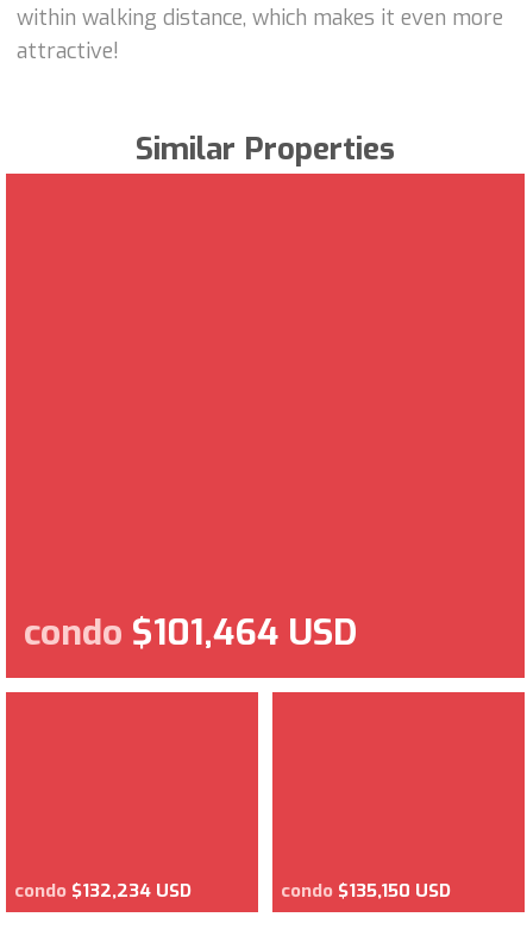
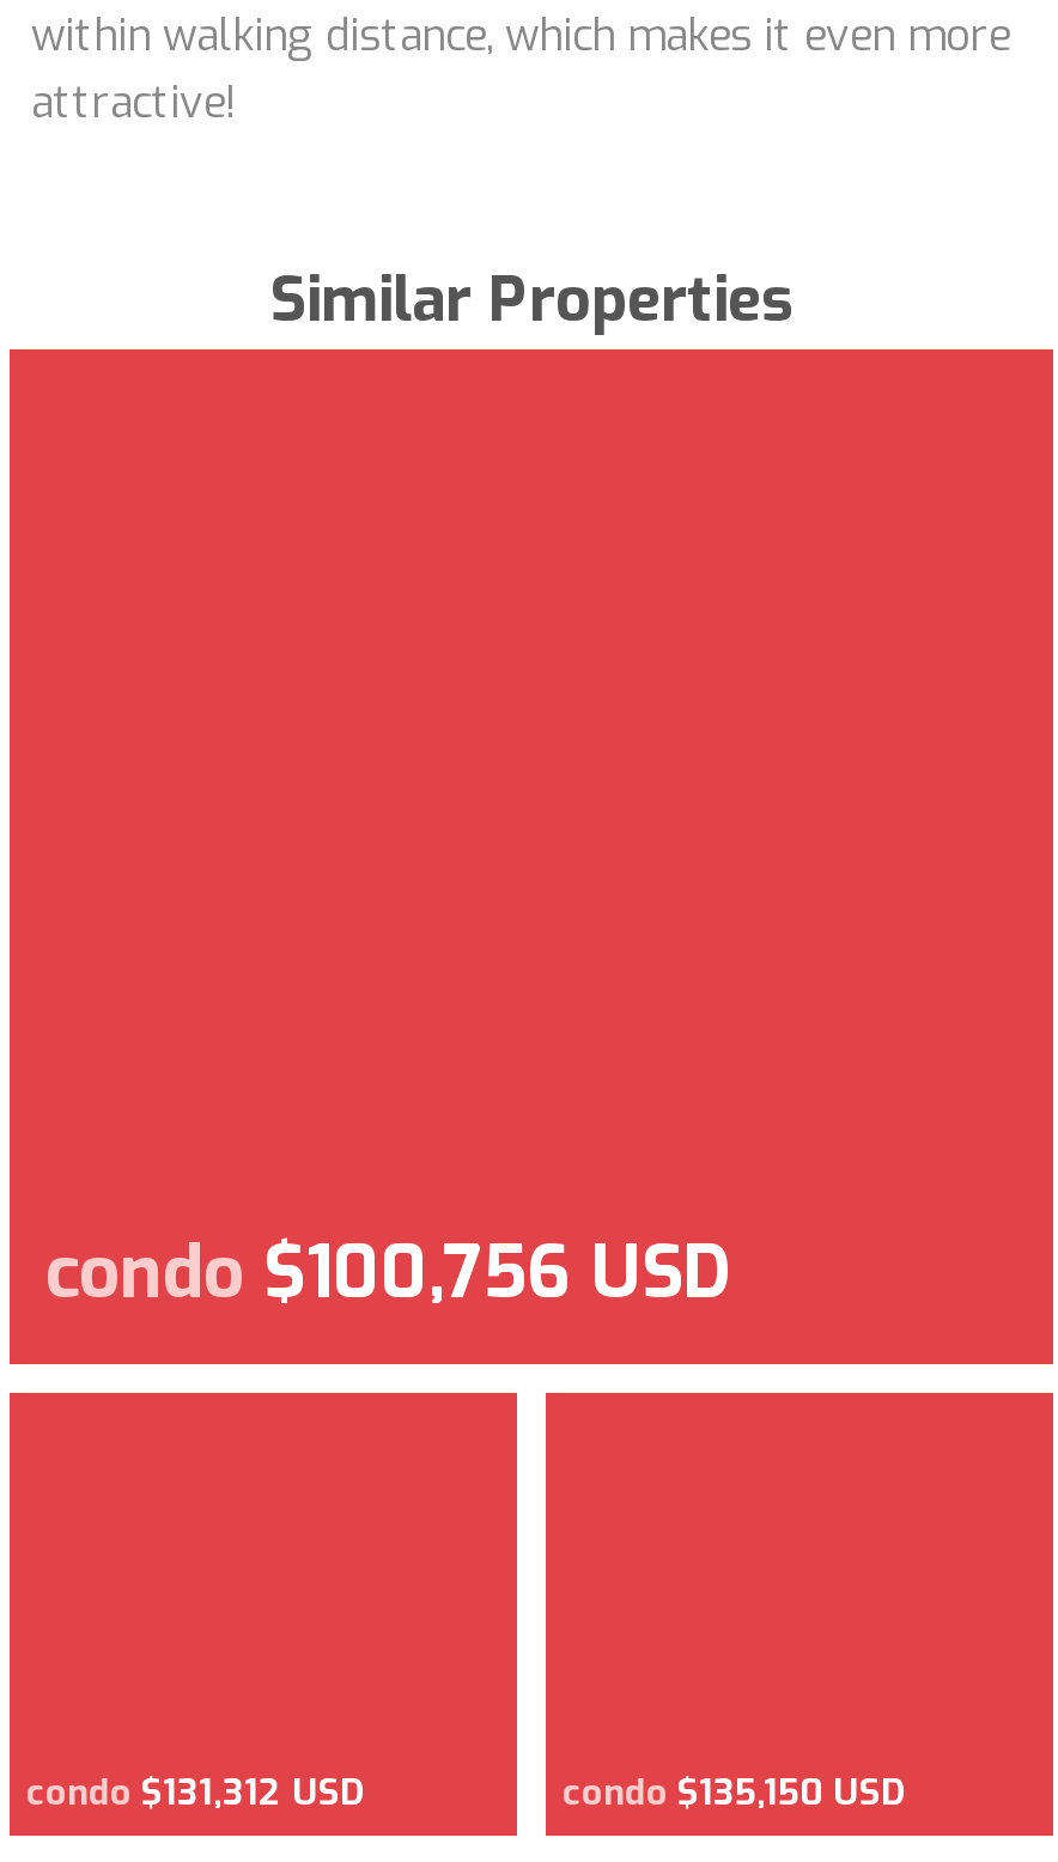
- condo $101,464 USD
+ condo $100,756 USD

- condo $132,234 USD
+ condo $131,312 USD
